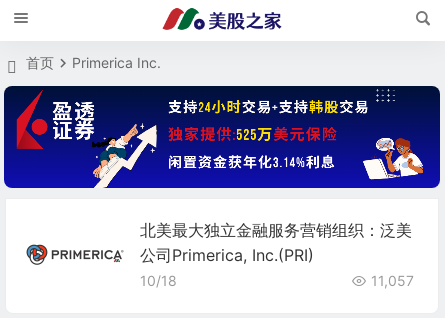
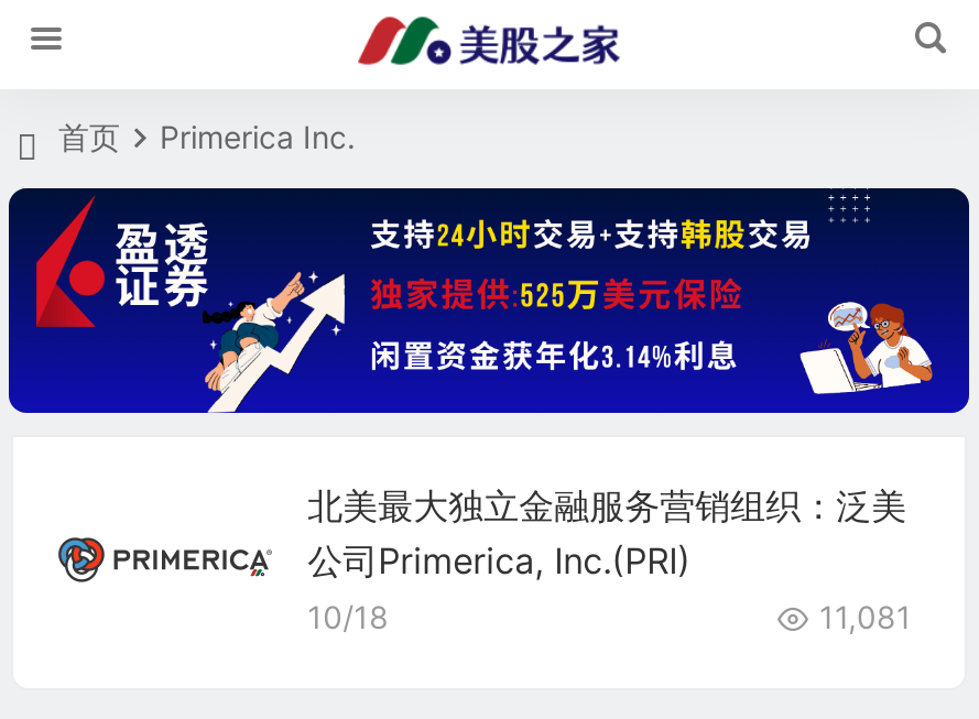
- 11,057
+ 11,081
